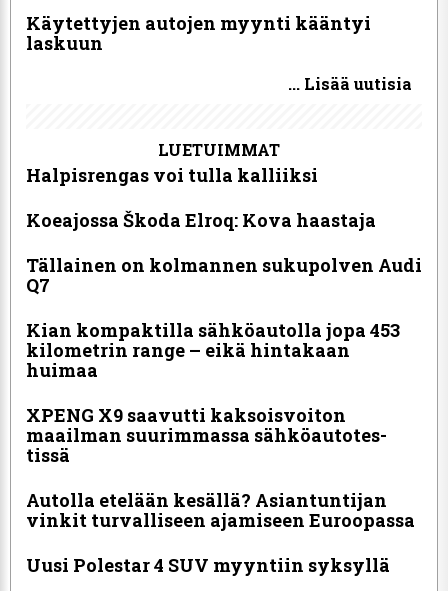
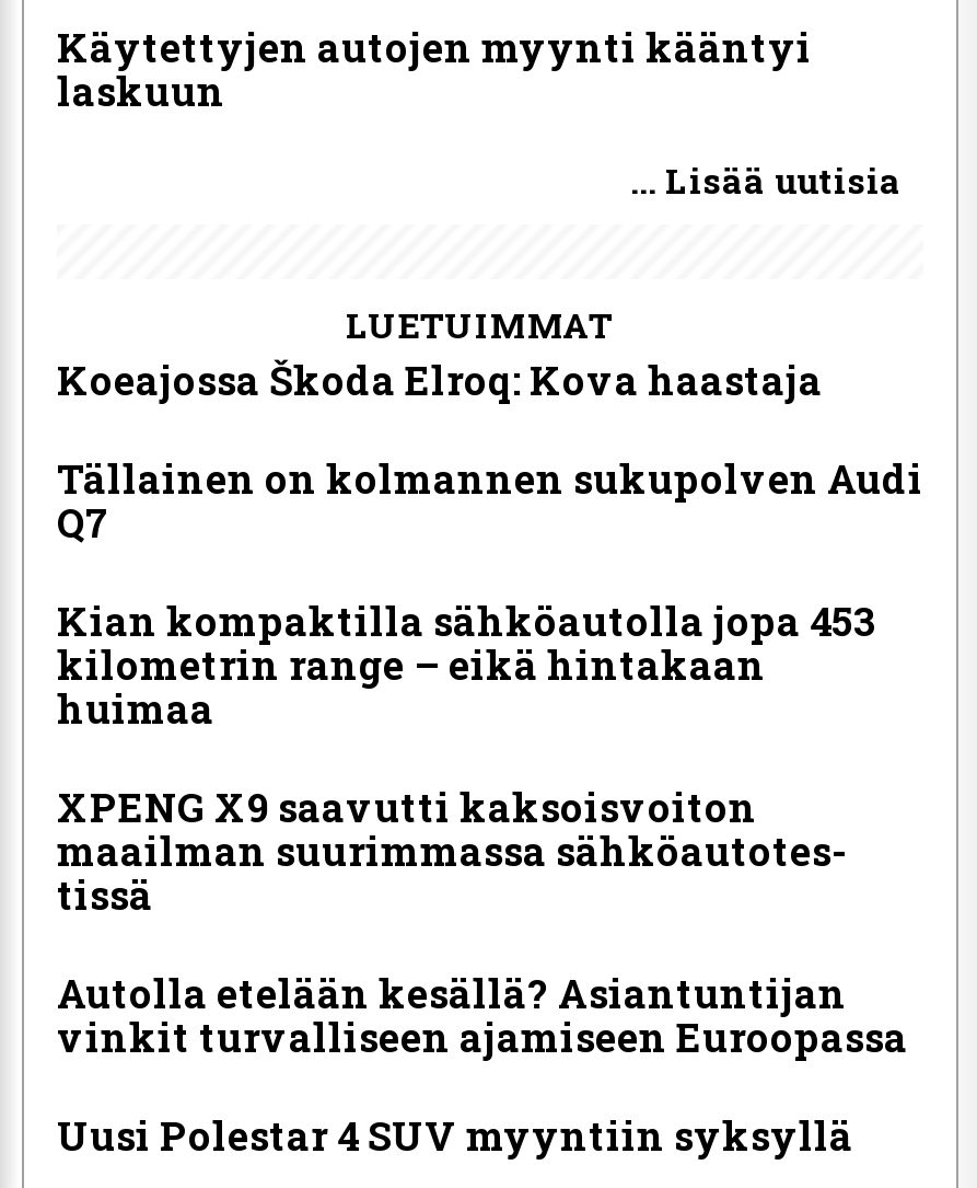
- Halpisrengas voi tulla kalliiksi
